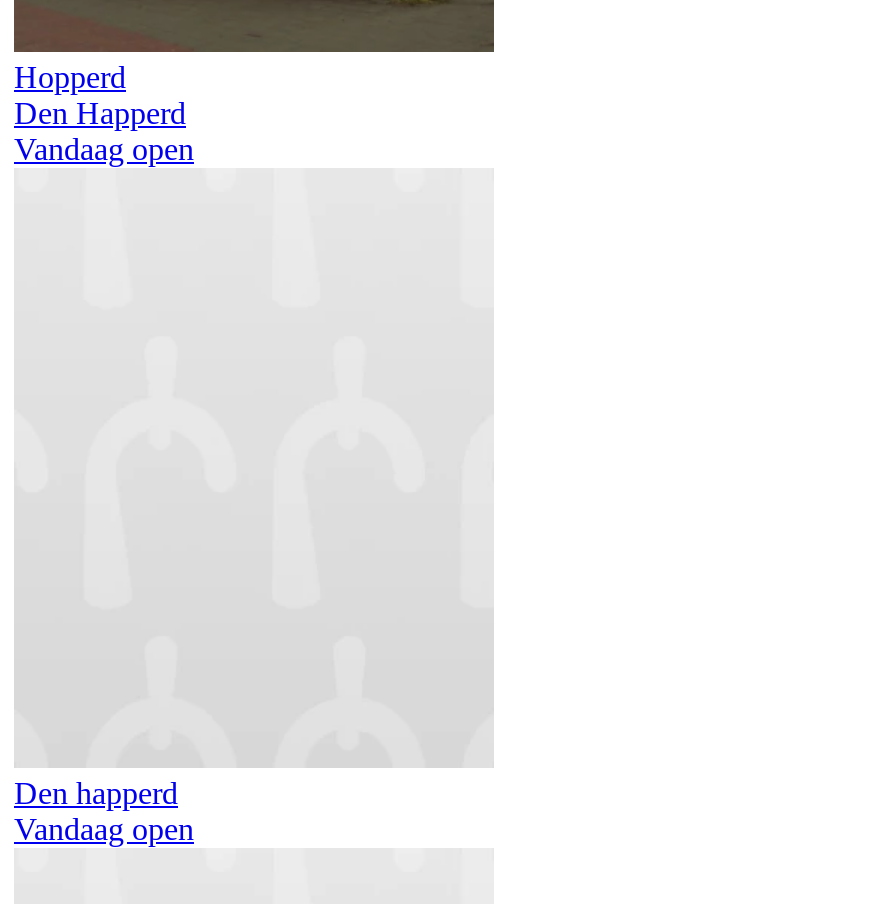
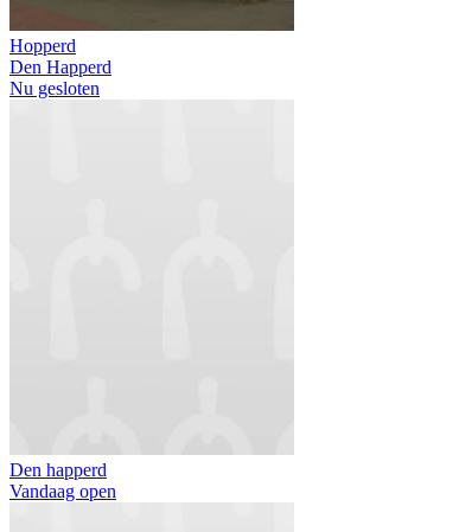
- Vandaag open
+ Nu gesloten
